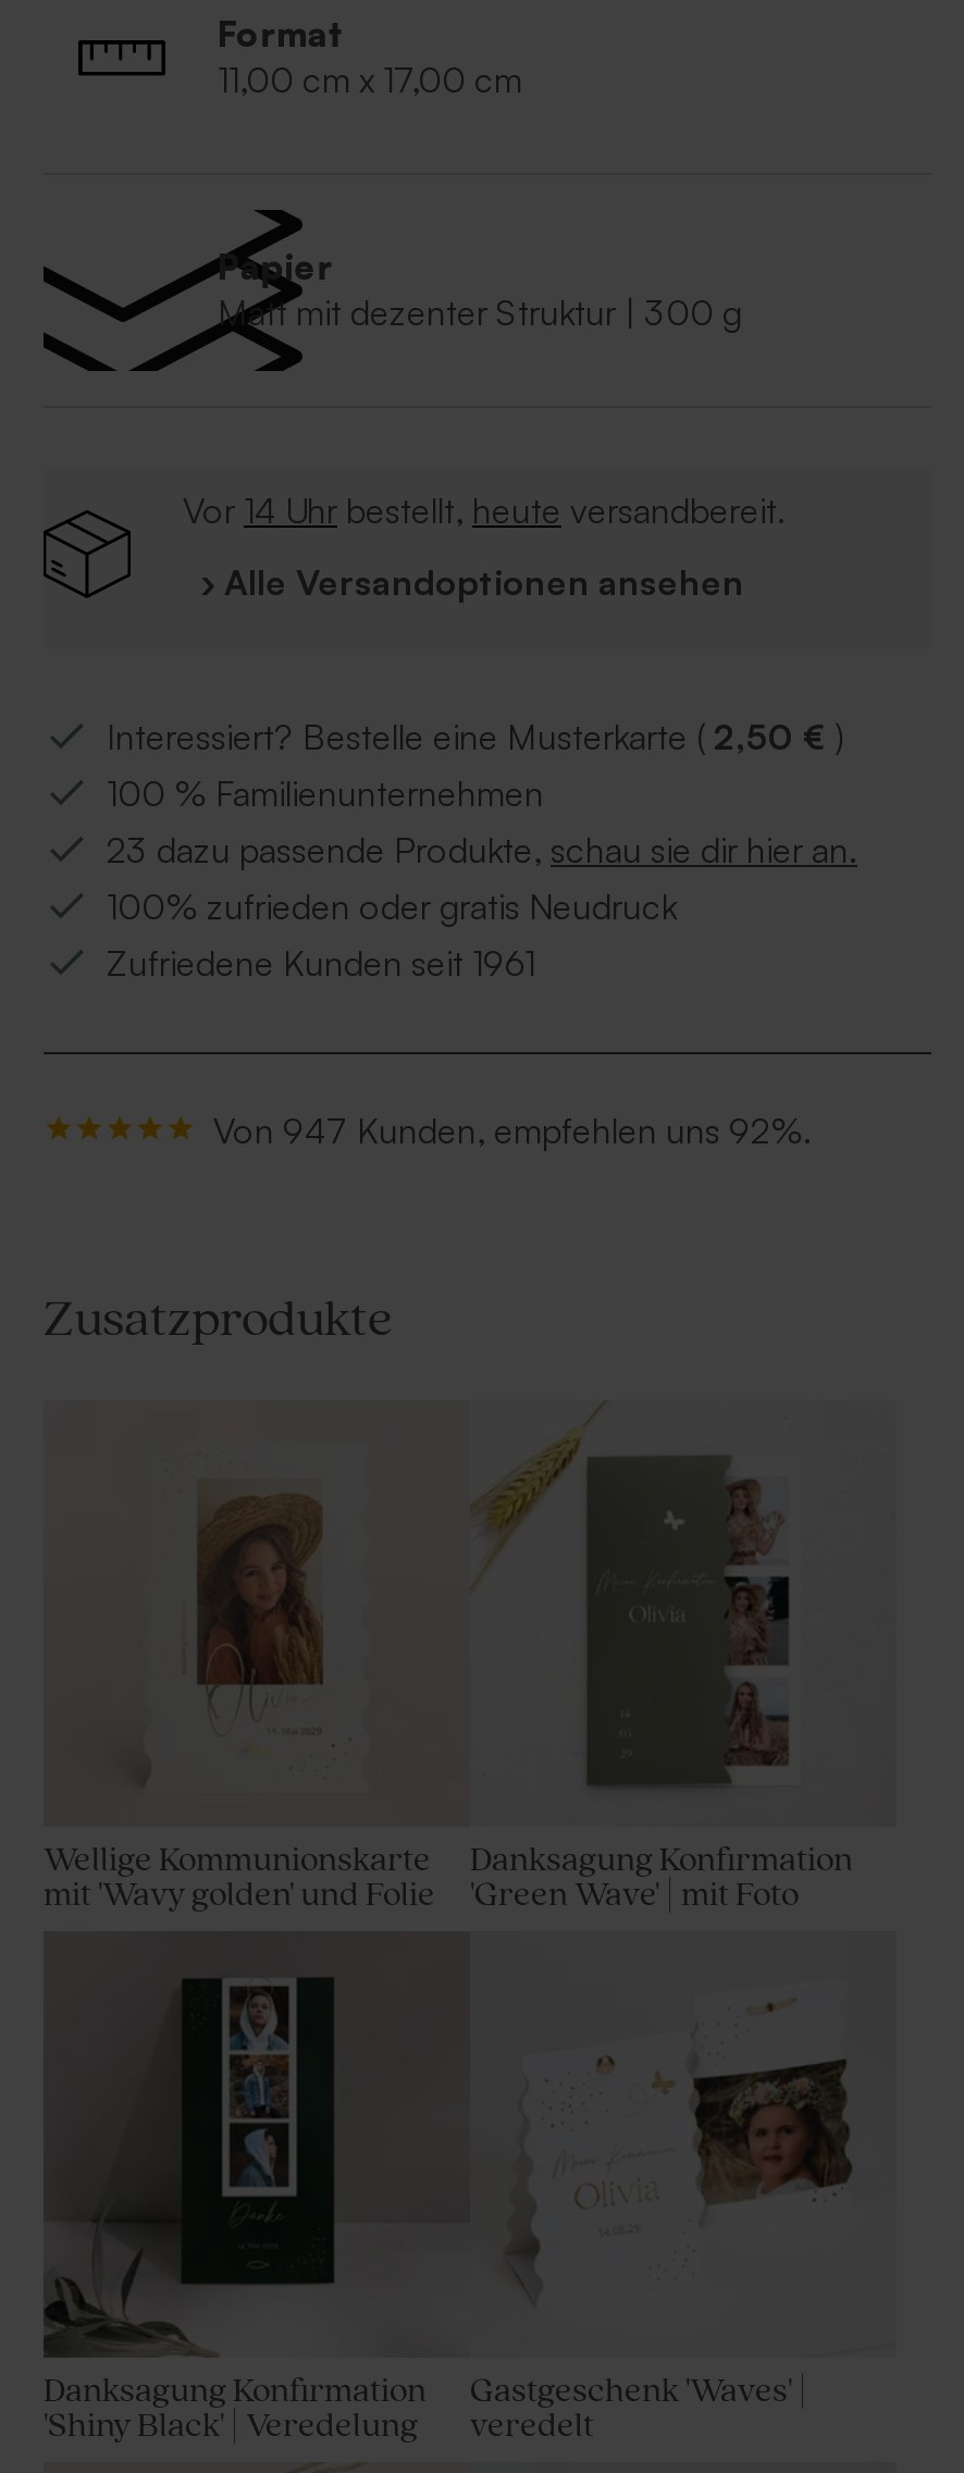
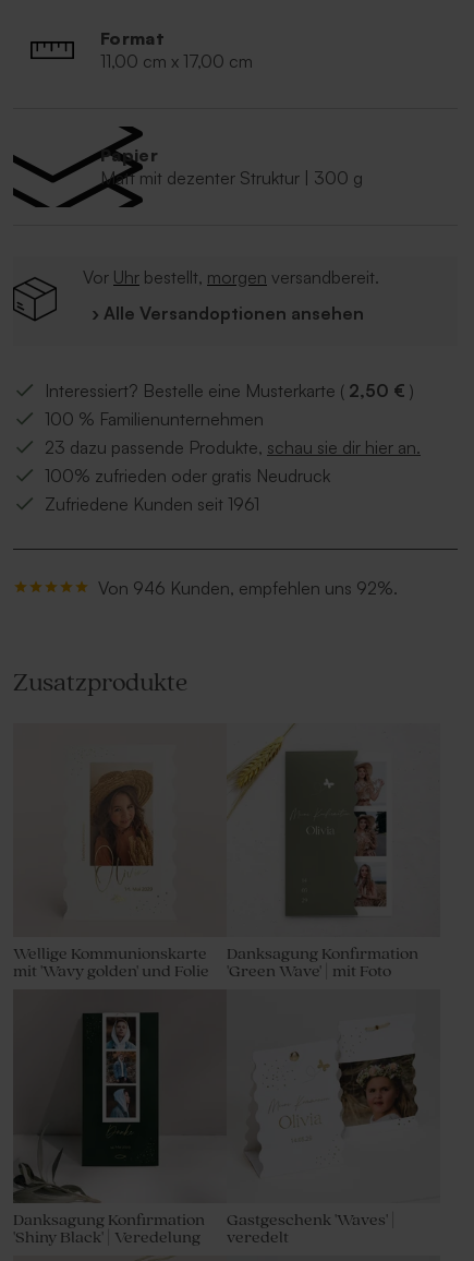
- Vor 14 Uhr bestellt, heute versandbereit.
+ Vor Uhr bestellt, morgen versandbereit.

- Von 947 Kunden, empfehlen uns 92%.
+ Von 946 Kunden, empfehlen uns 92%.
